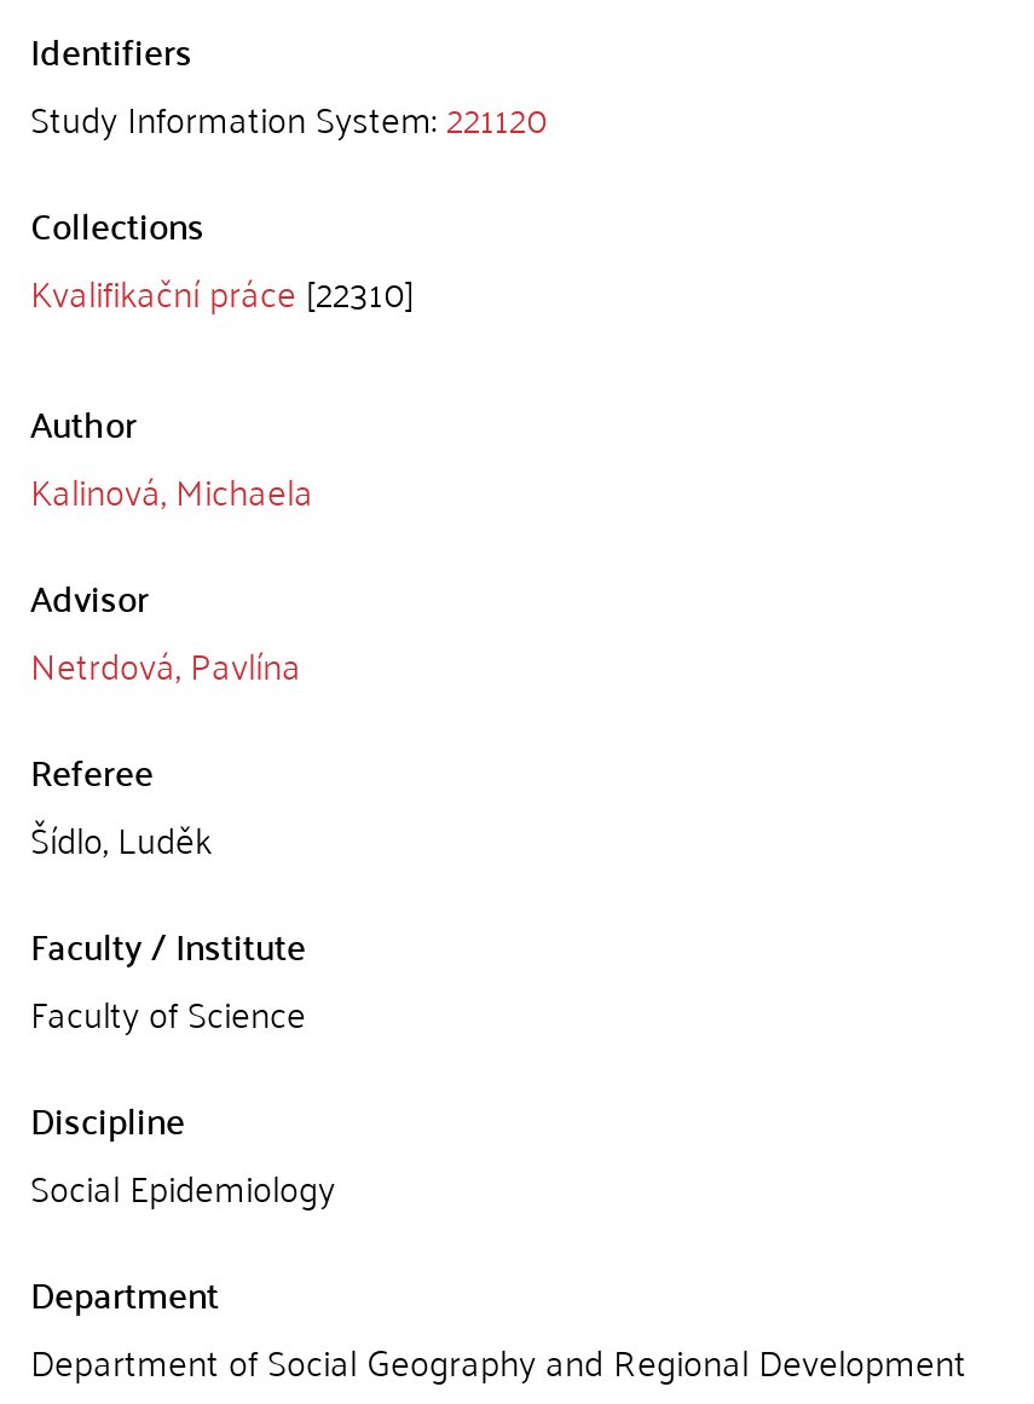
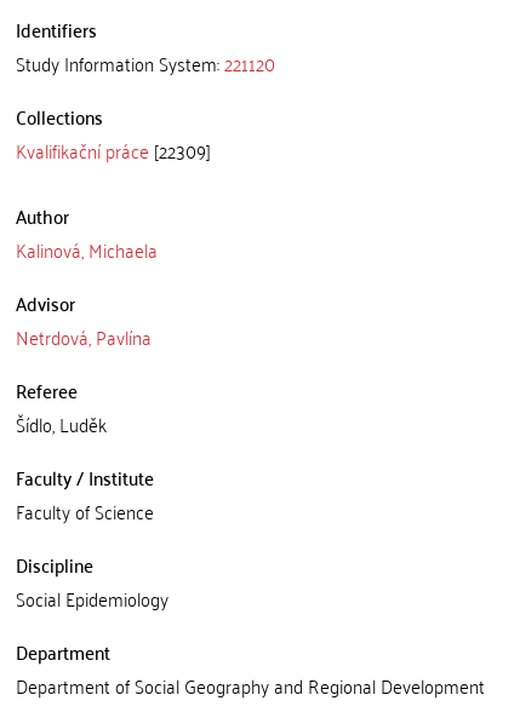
- Kvalifikační práce [22310]
+ Kvalifikační práce [22309]
